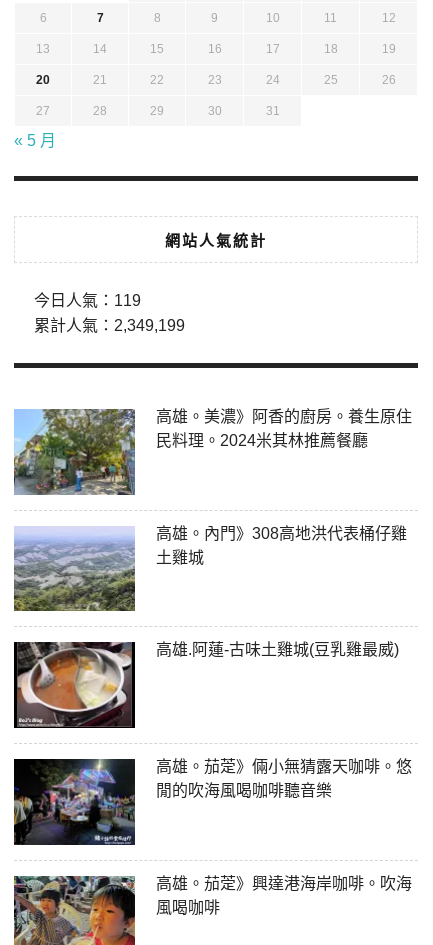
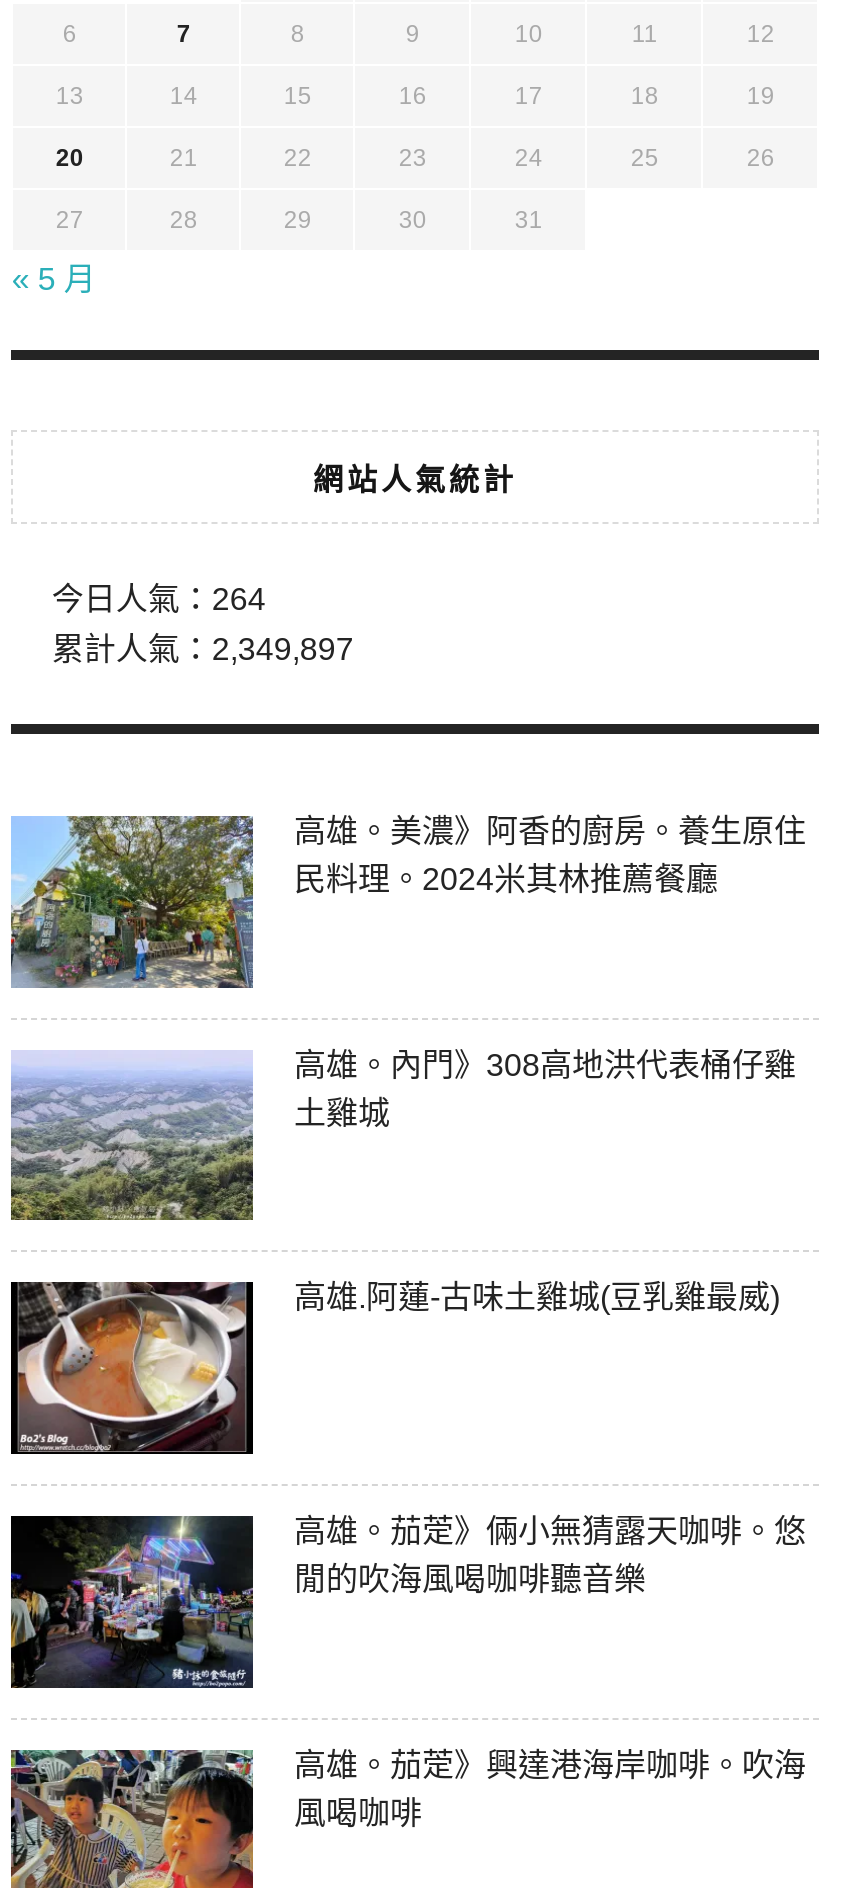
- 今日人氣：119
+ 今日人氣：264

- 累計人氣：2,349,199
+ 累計人氣：2,349,897
